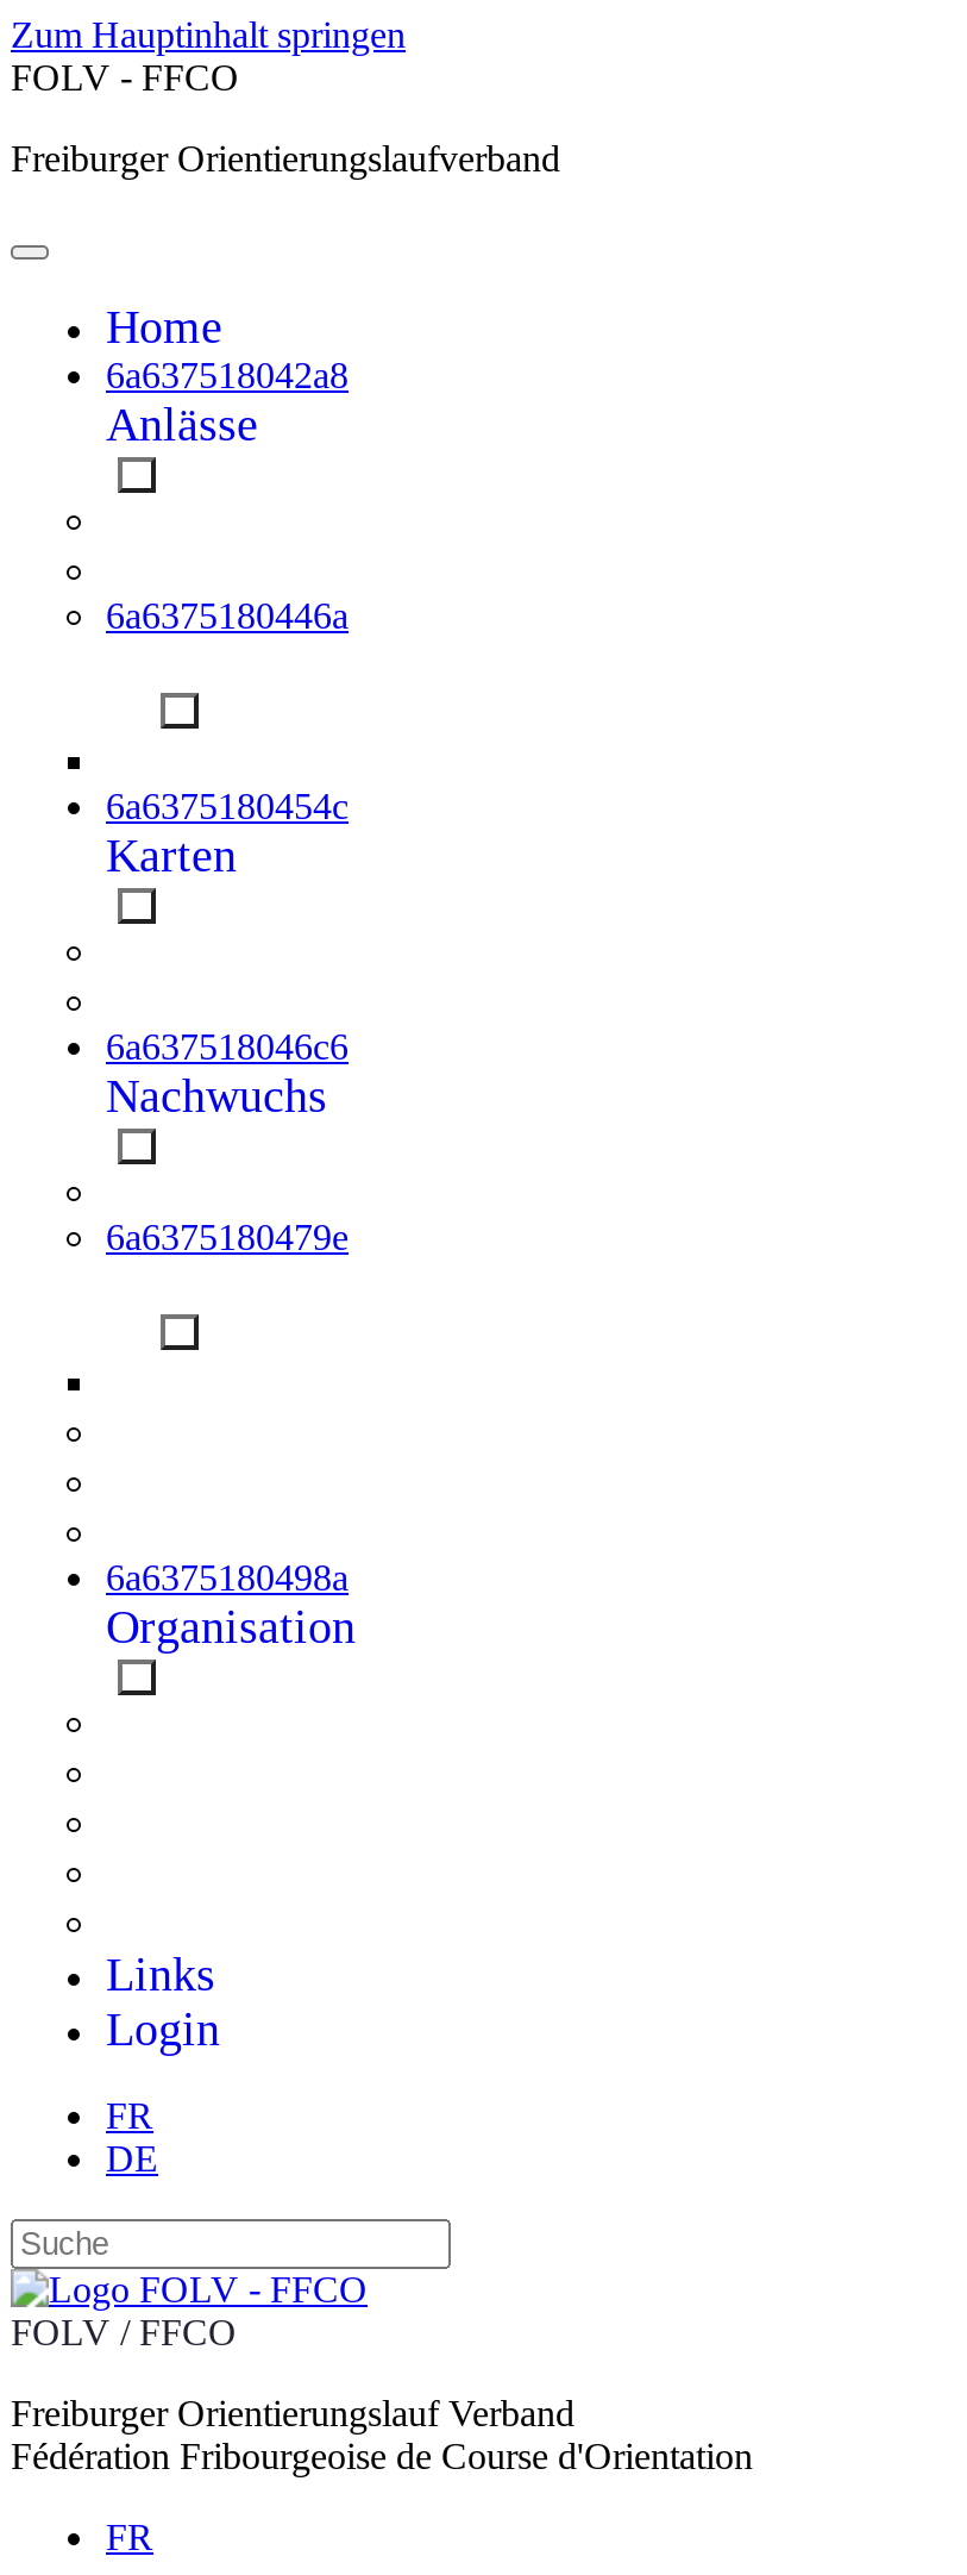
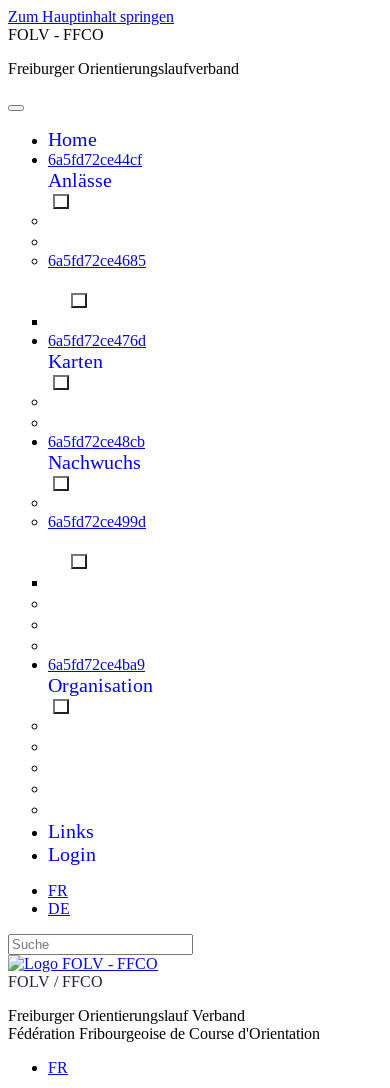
- 6a637518042a8
+ 6a5fd72ce44cf

- 6a6375180446a
+ 6a5fd72ce4685

- 6a6375180454c
+ 6a5fd72ce476d

- 6a637518046c6
+ 6a5fd72ce48cb

- 6a6375180479e
+ 6a5fd72ce499d

- 6a6375180498a
+ 6a5fd72ce4ba9
